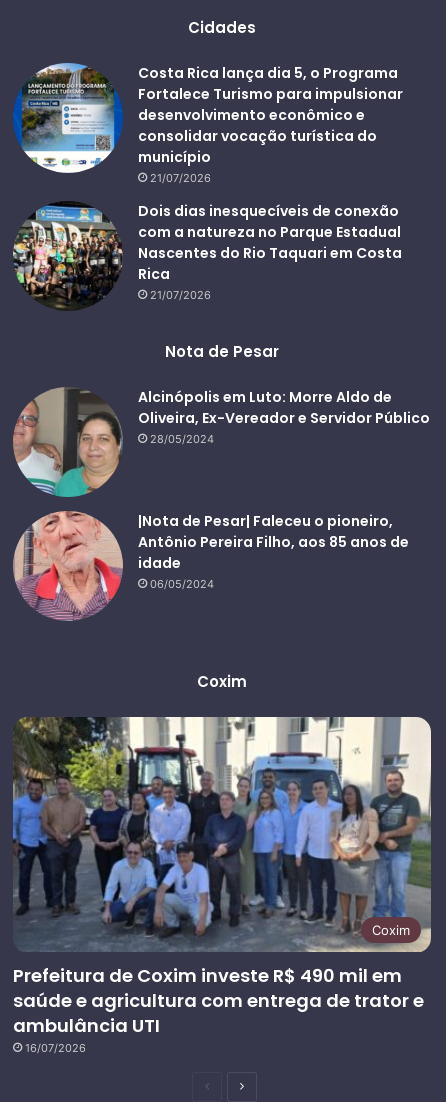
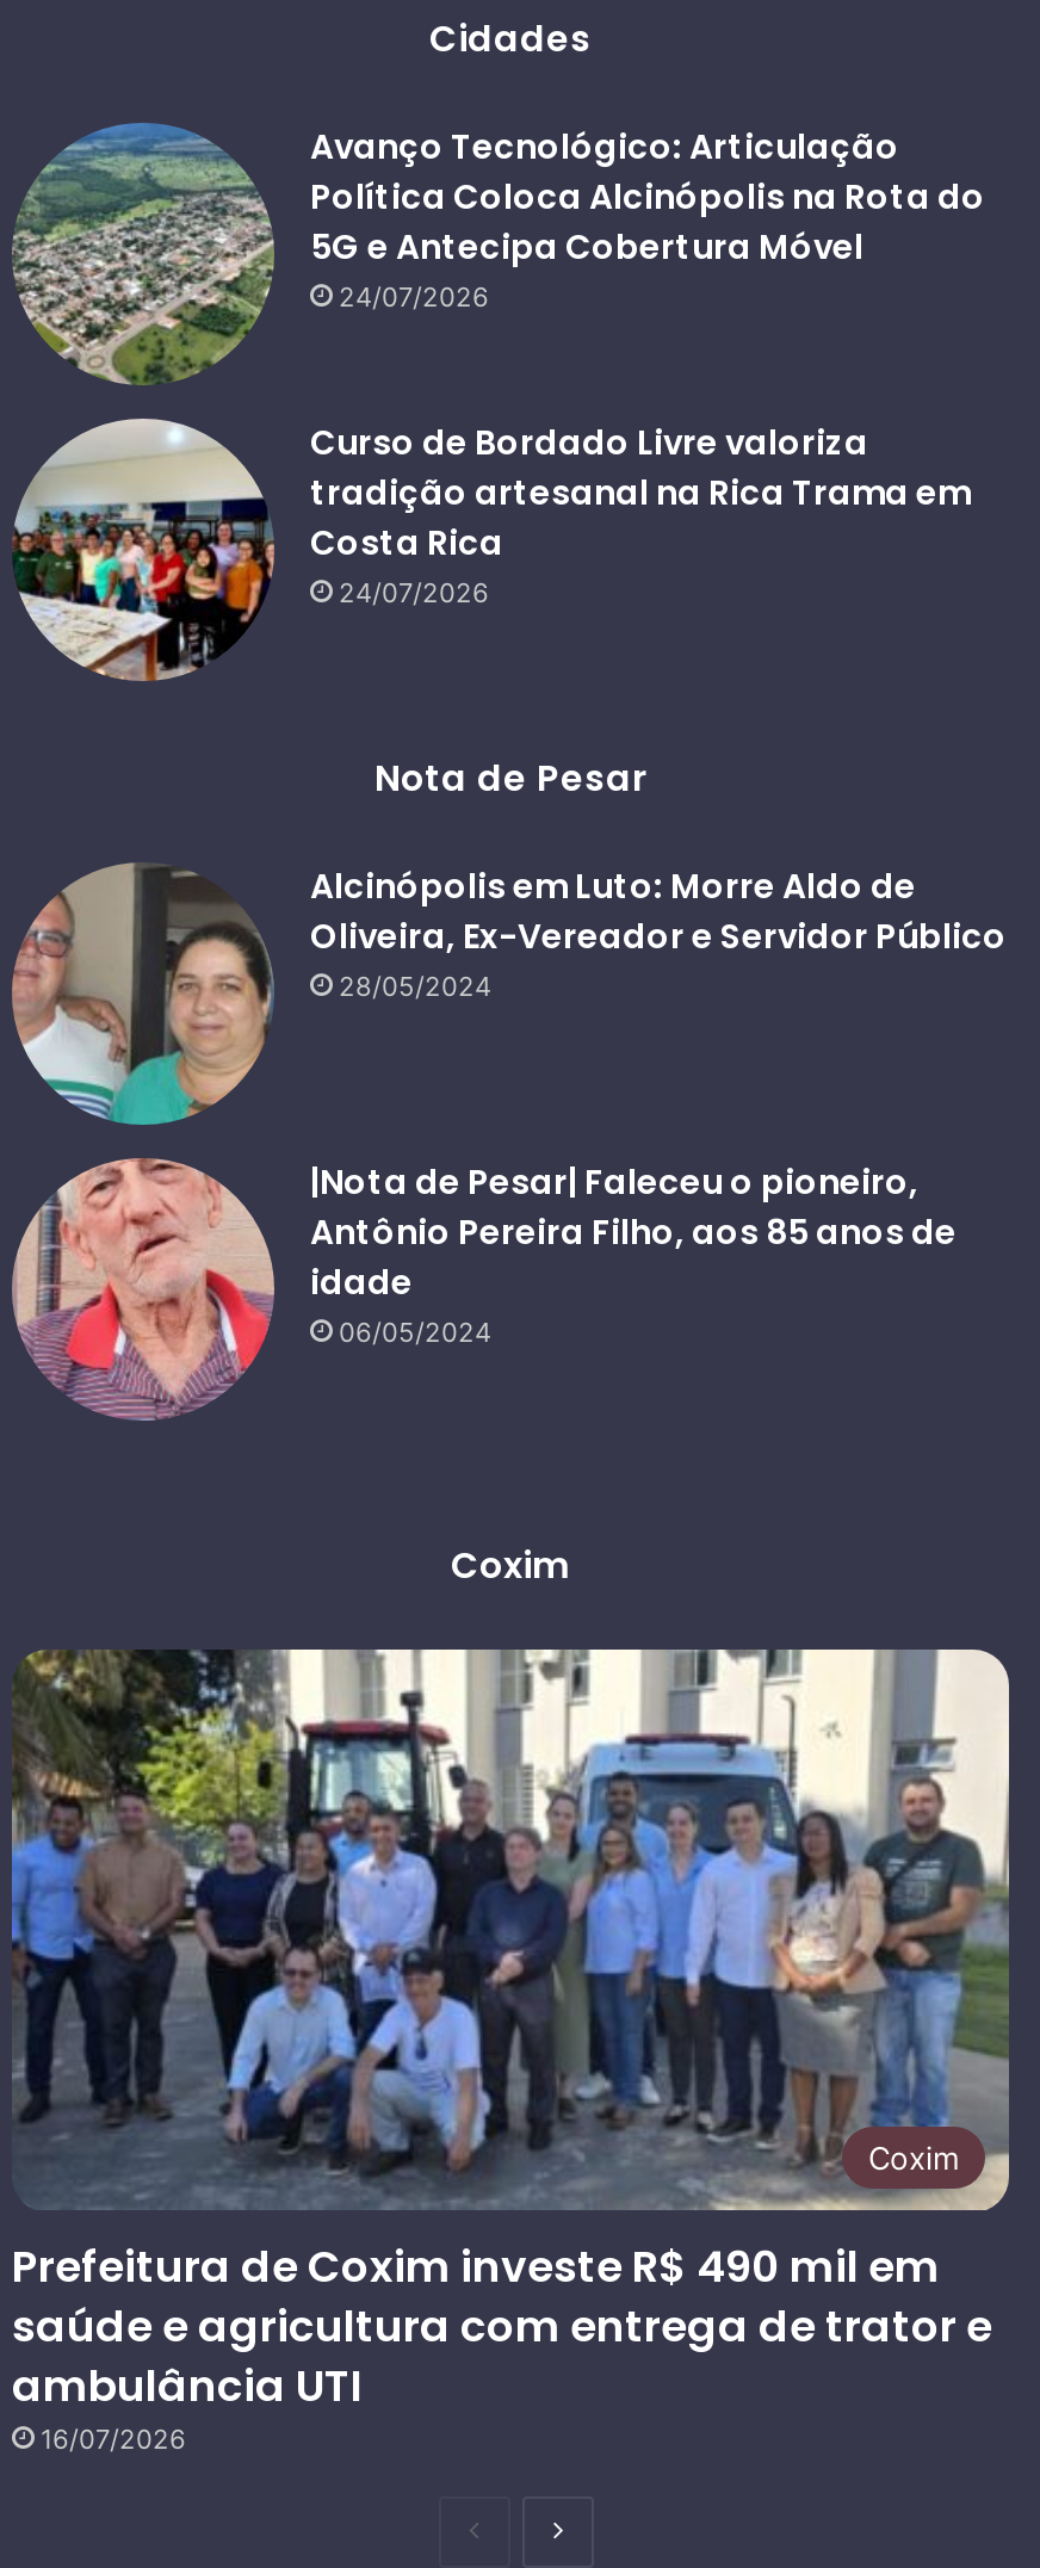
- [image]
- Costa Rica lança dia 5, o Programa
- Fortalece Turismo para impulsionar
- desenvolvimento econômico e
- consolidar vocação turística do
- município
- 21/07/2026
+ [image]
+ Avanço Tecnológico: Articulação
+ Política Coloca Alcinópolis na Rota do
+ 5G e Antecipa Cobertura Móvel
+ 24/07/2026

- [image]
- Dois dias inesquecíveis de conexão
- com a natureza no Parque Estadual
- Nascentes do Rio Taquari em Costa
- Rica
- 21/07/2026
+ [image]
+ Curso de Bordado Livre valoriza
+ tradição artesanal na Rica Trama em
+ Costa Rica
+ 24/07/2026
